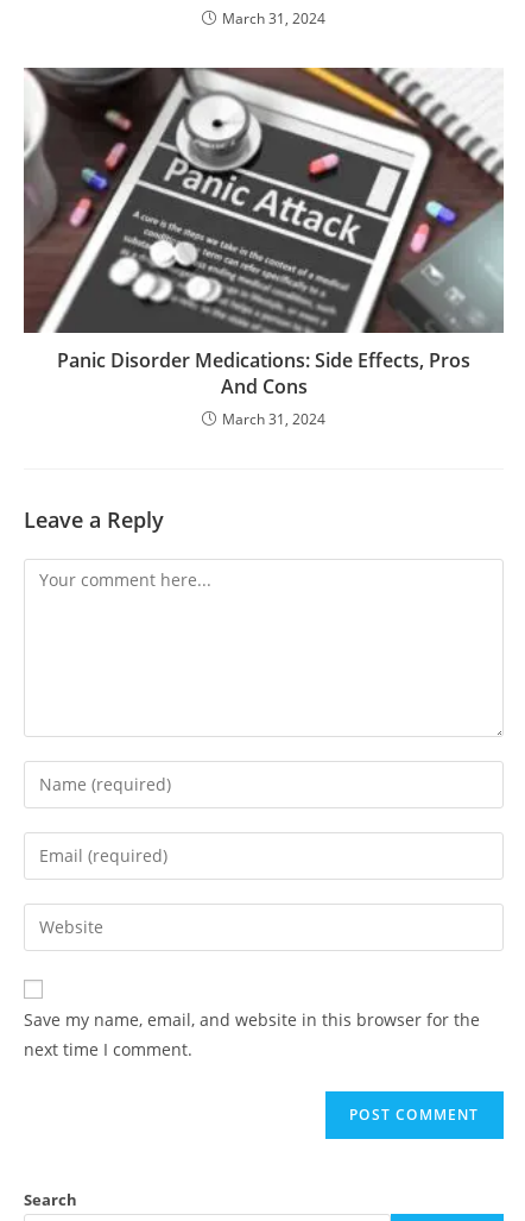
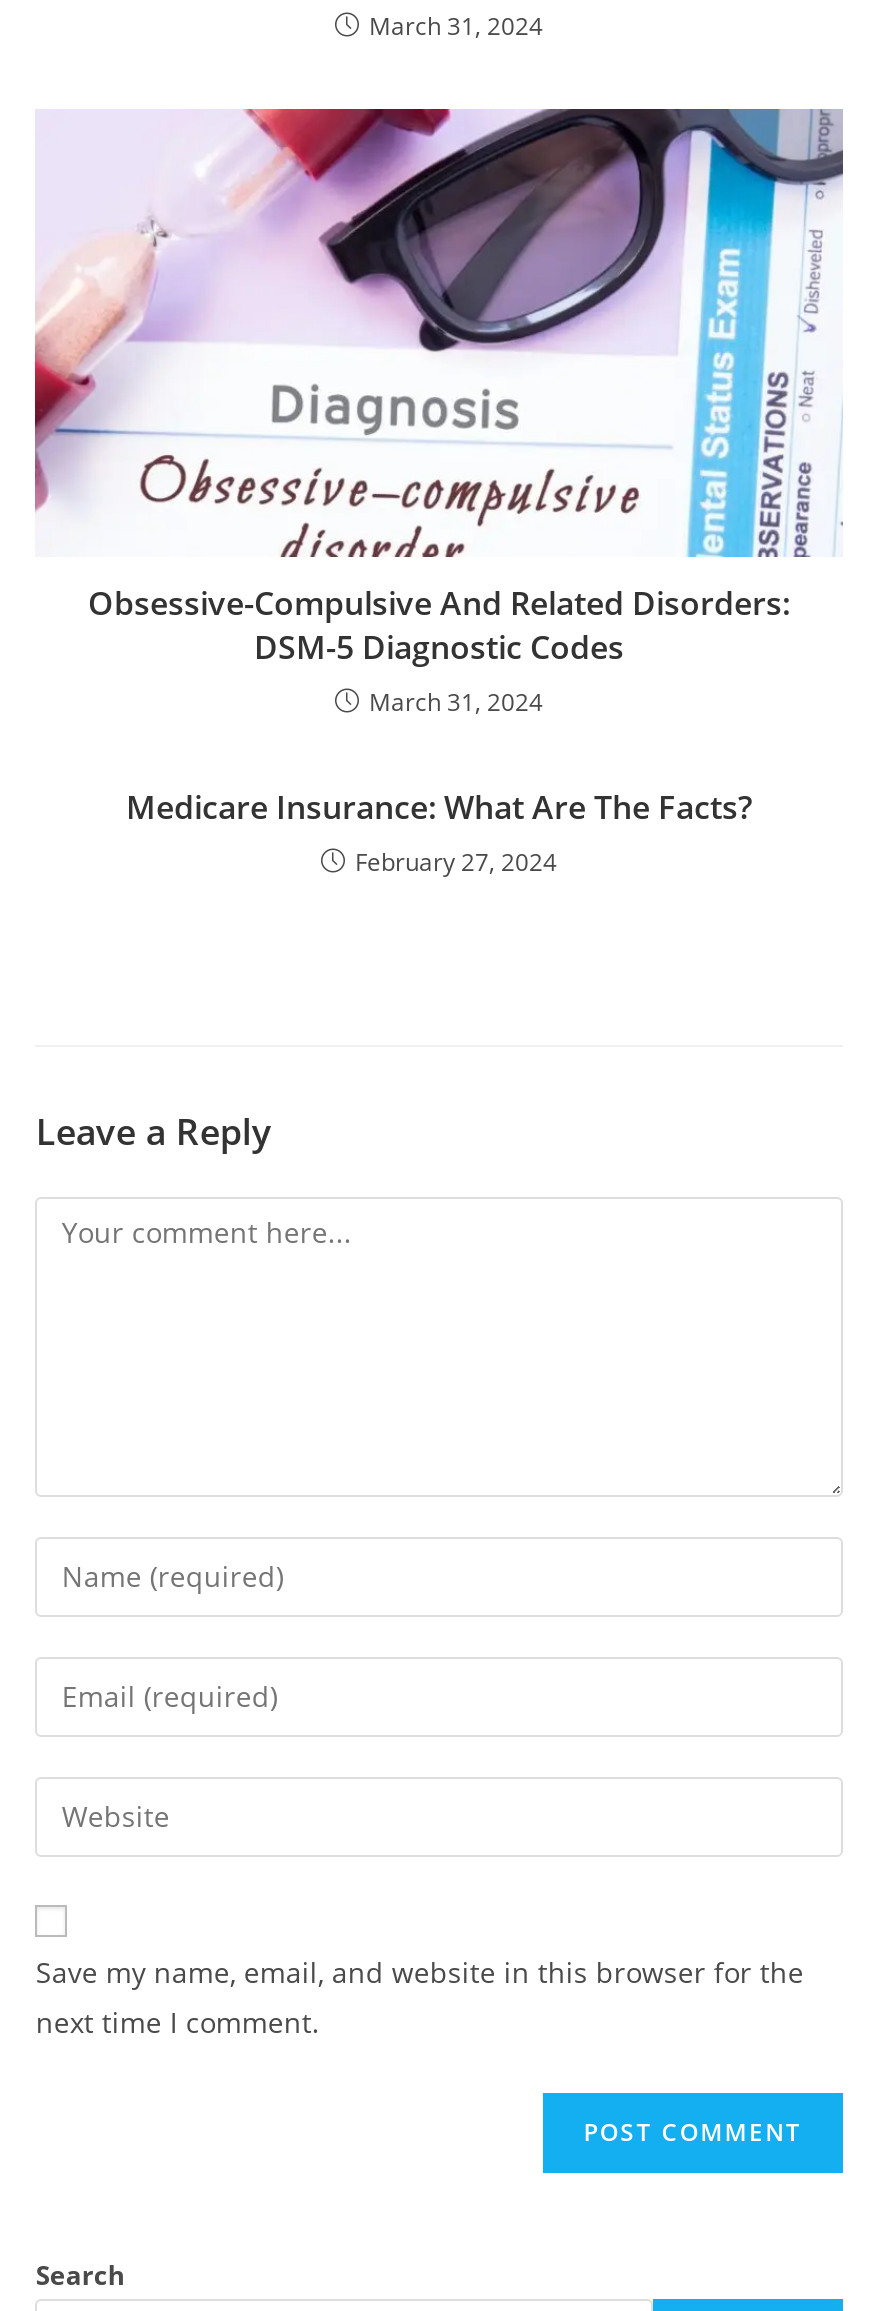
- [image]
- Panic Disorder Medications: Side Effects, Pros
- And Cons
+ [image]
+ Obsessive-Compulsive And Related Disorders:
+ DSM-5 Diagnostic Codes

+ Medicare Insurance: What Are The Facts?
+ February 27, 2024
